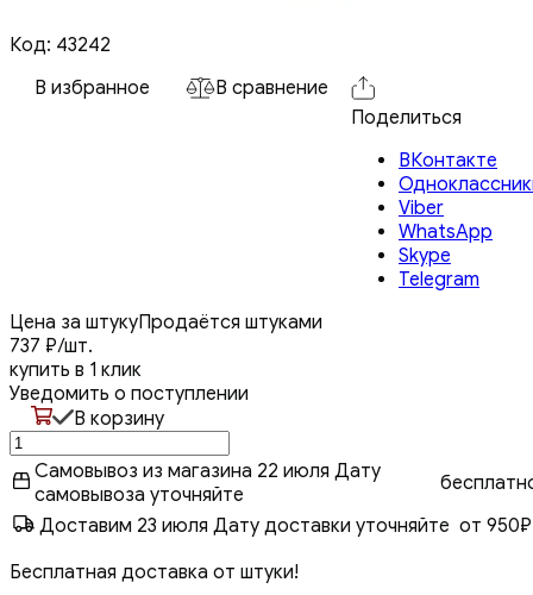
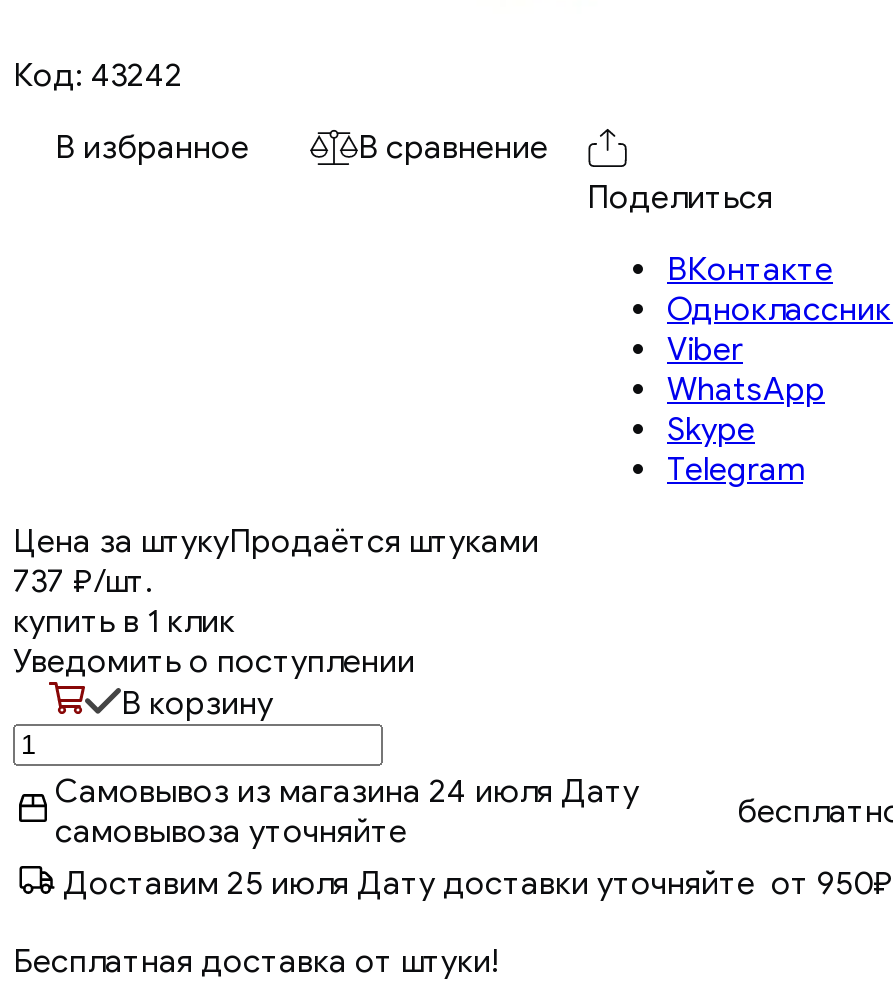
- Самовывоз из магазина 22 июля Дату
+ Самовывоз из магазина 24 июля Дату

- Доставим 23 июля Дату доставки уточняйте от 950₽
+ Доставим 25 июля Дату доставки уточняйте от 950₽
